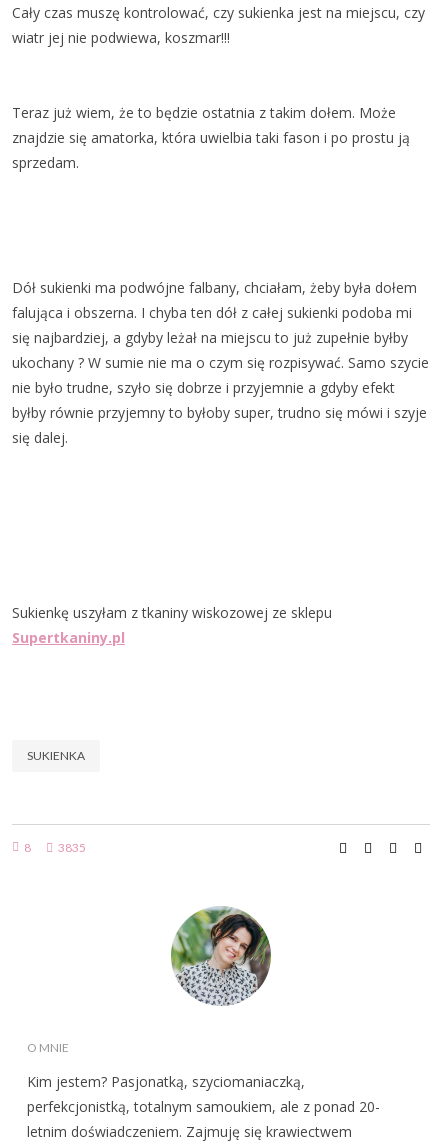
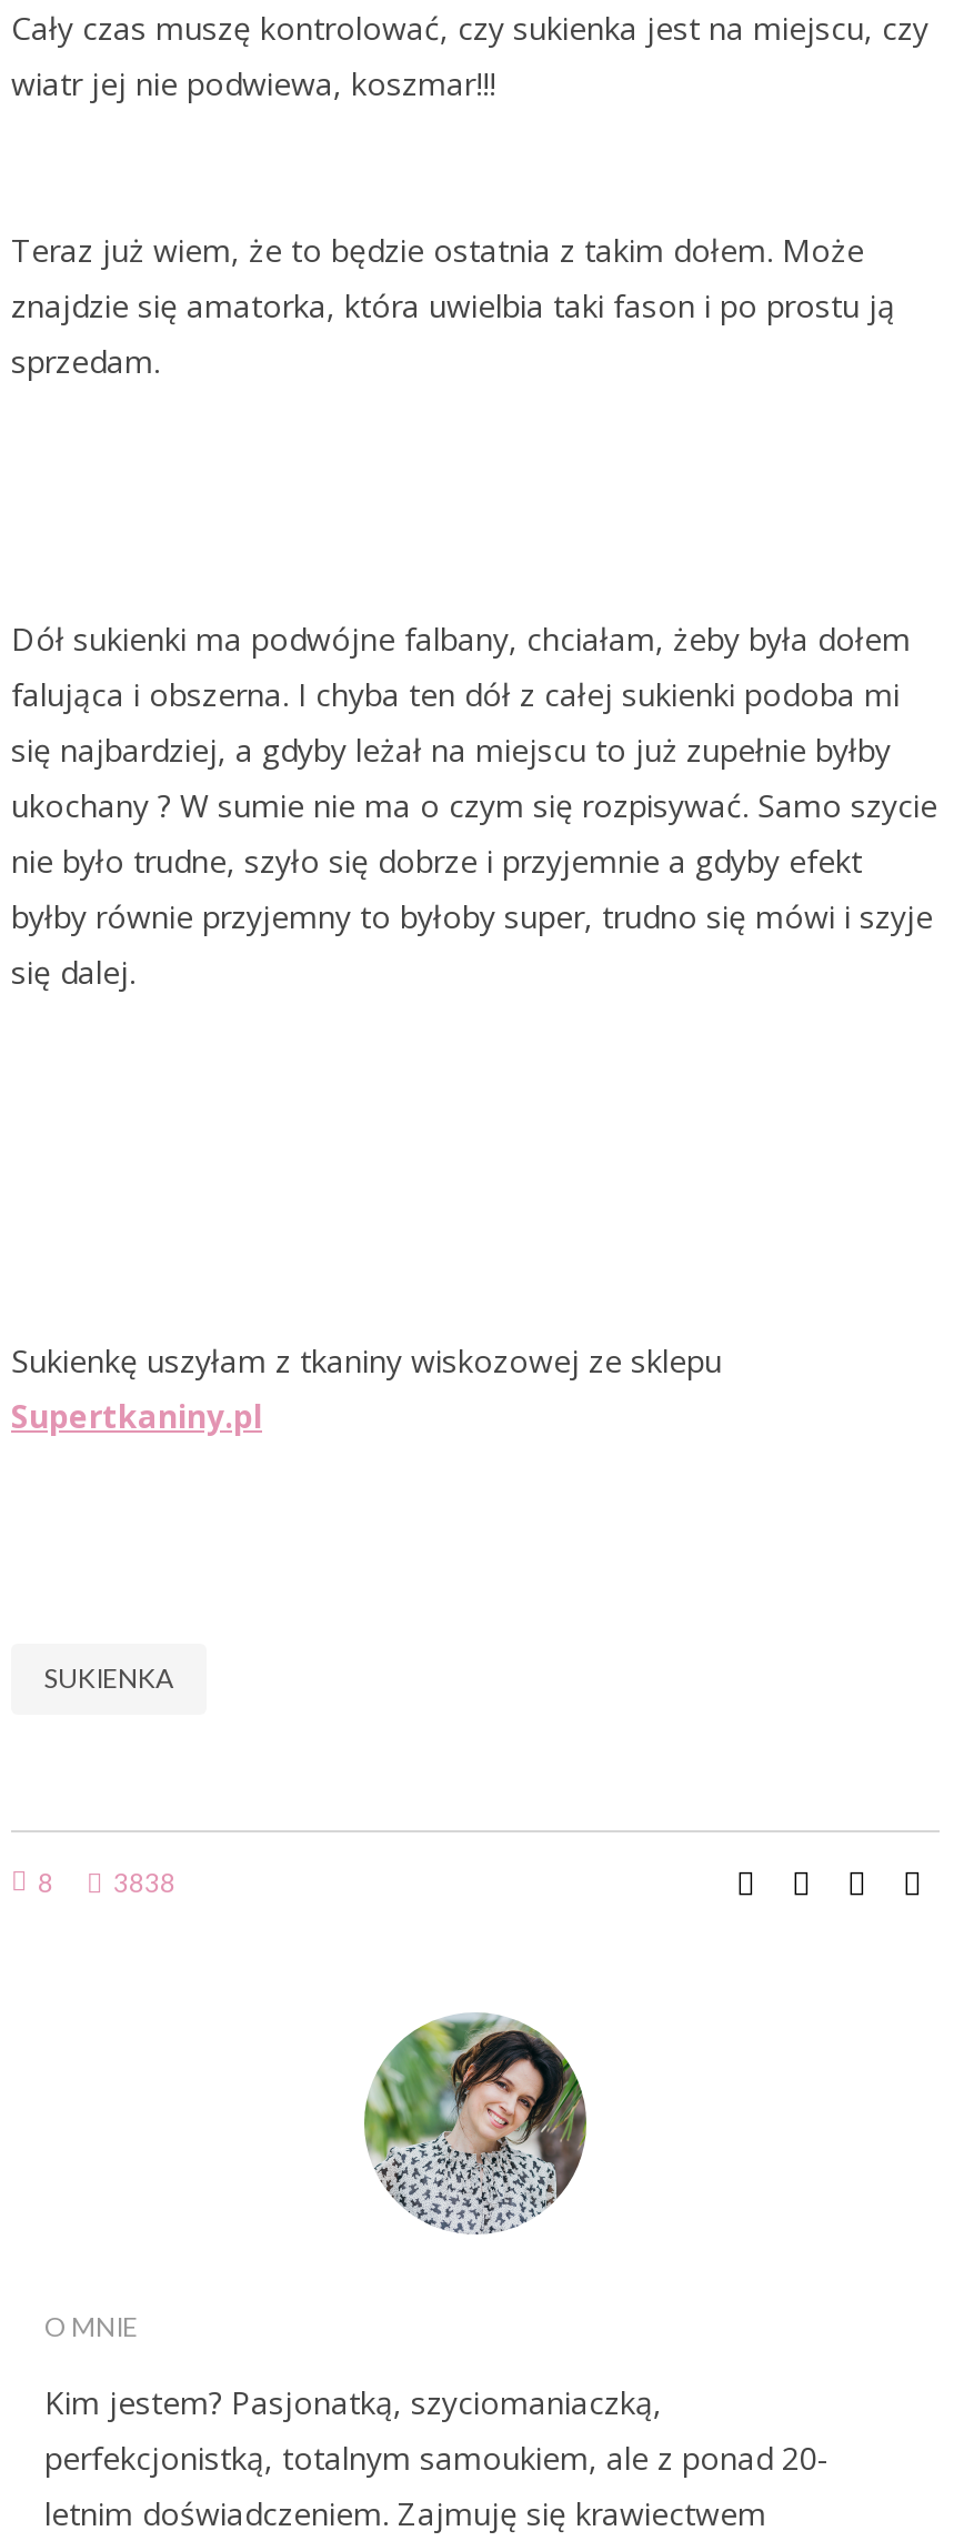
- 8 3835
+ 8 3838
